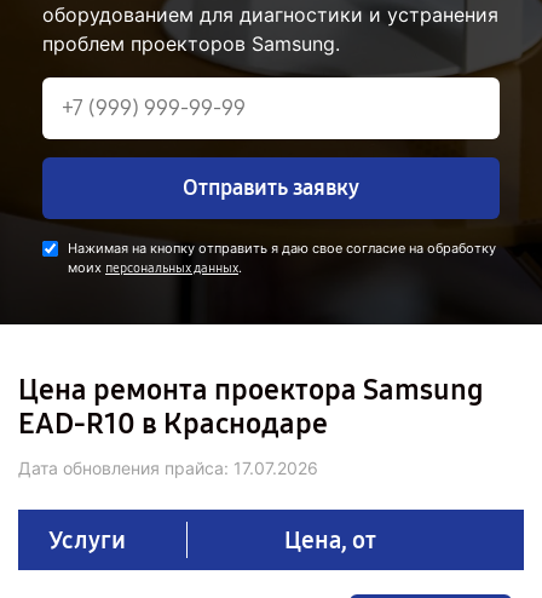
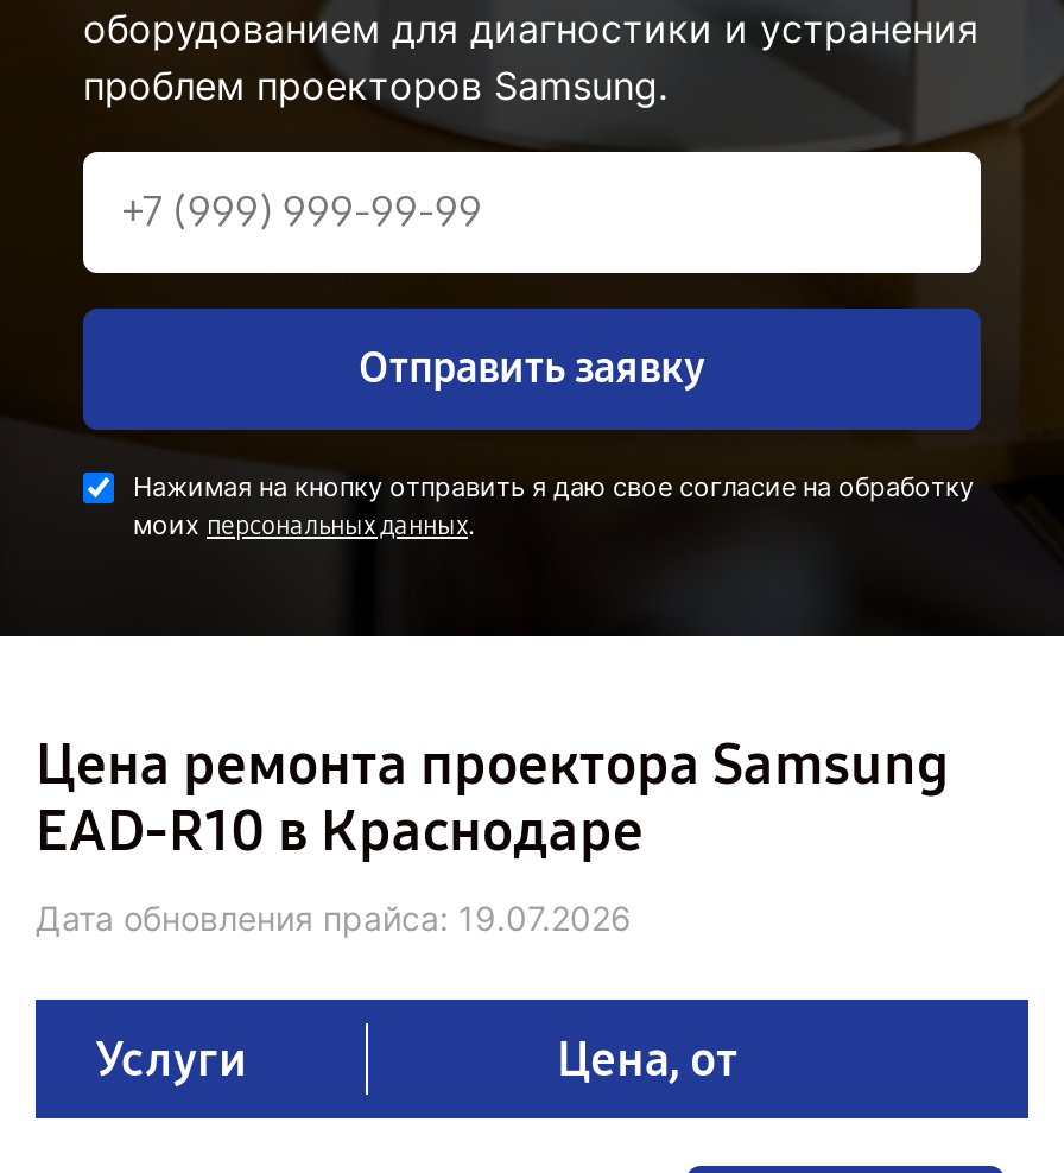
- Дата обновления прайса: 17.07.2026
+ Дата обновления прайса: 19.07.2026
